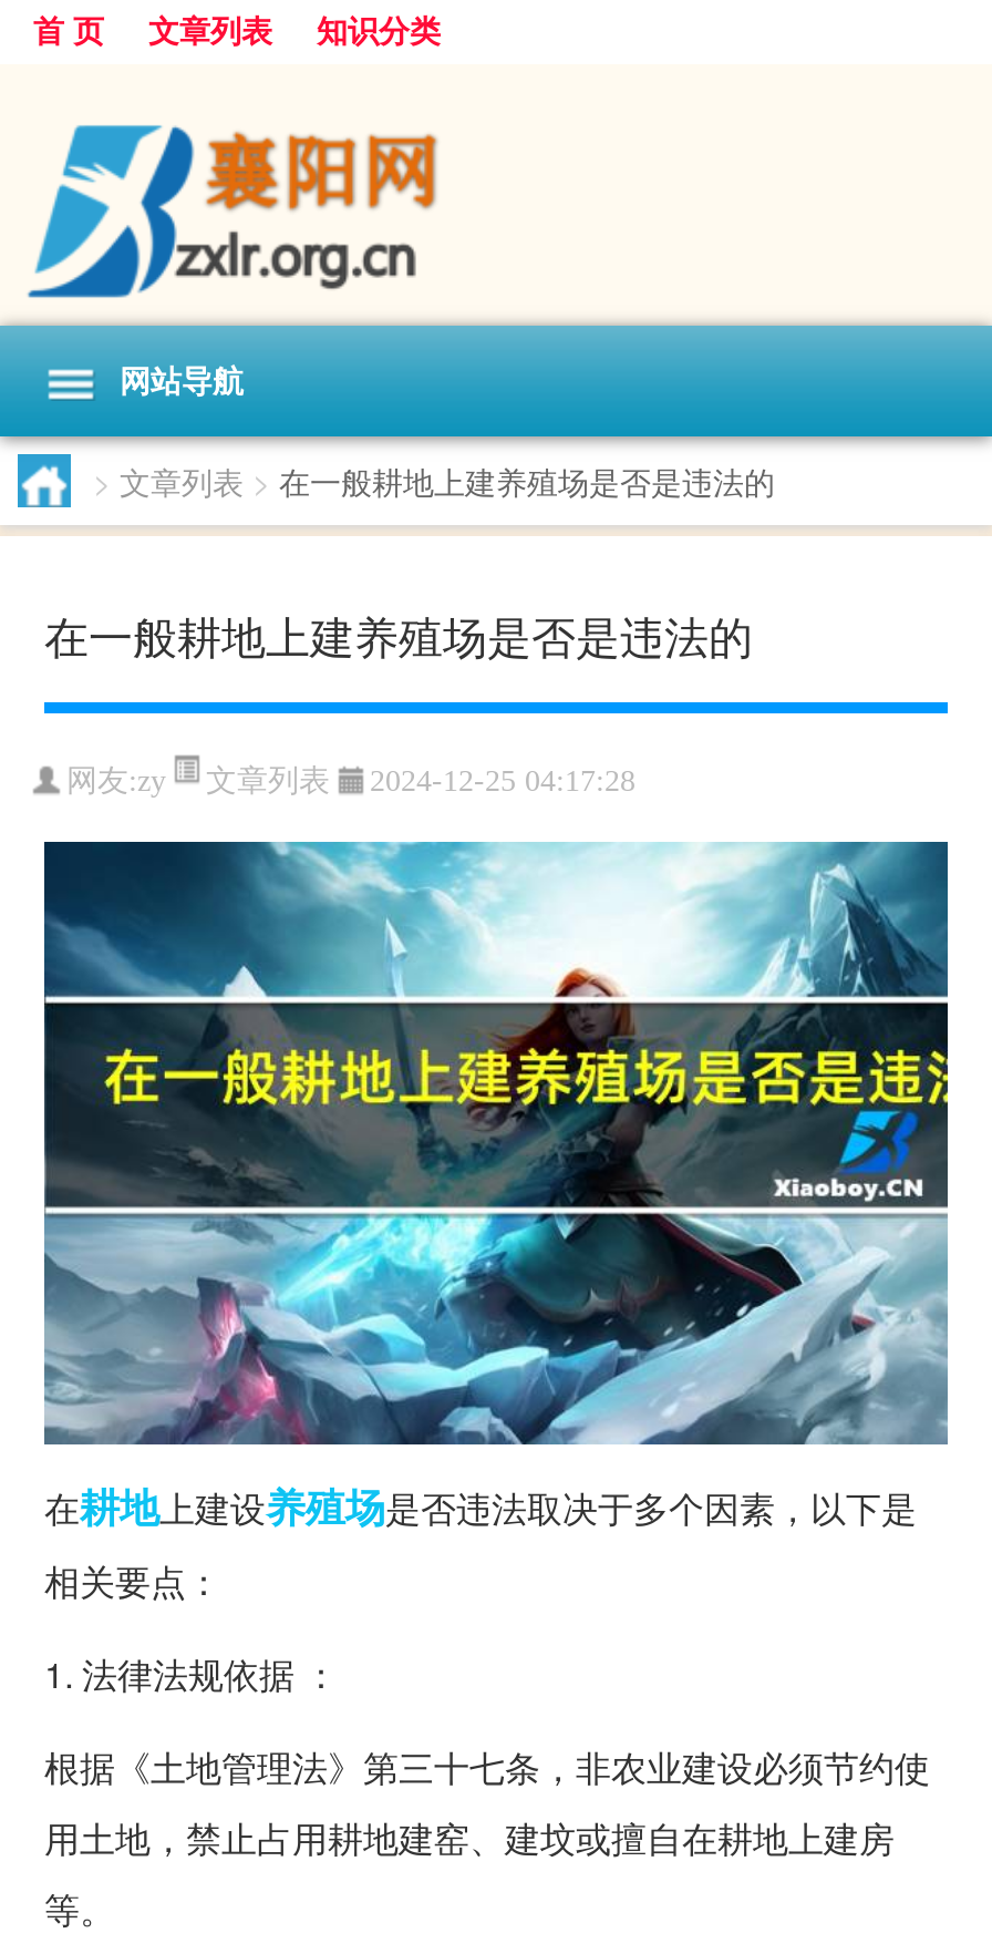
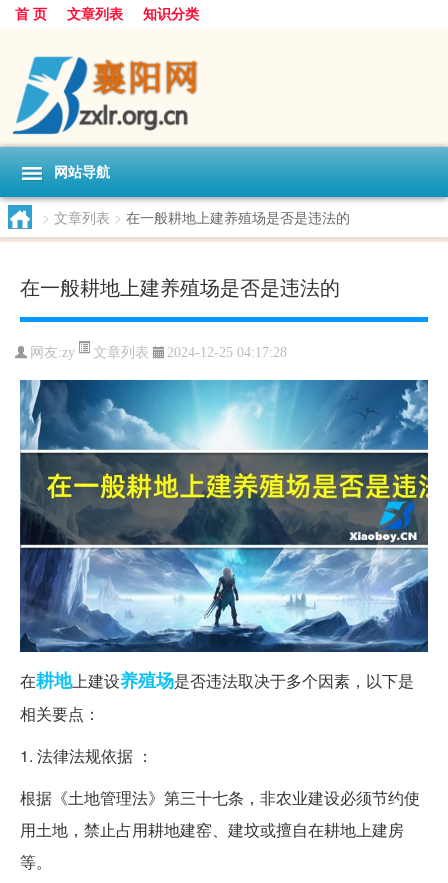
- [image]
+ [image]
